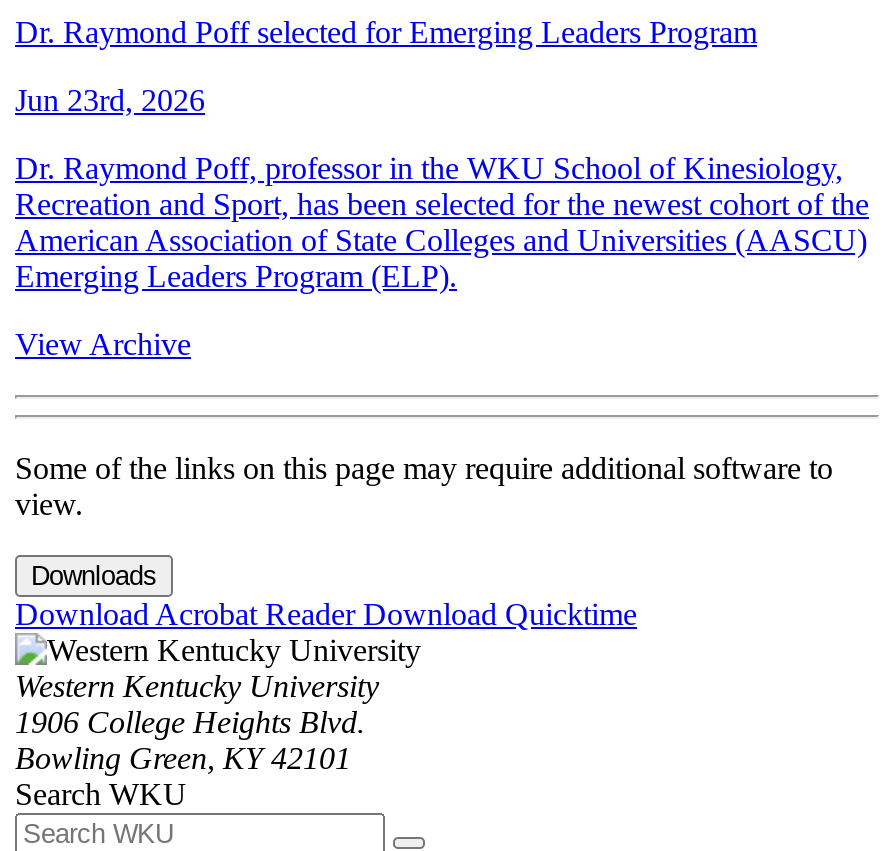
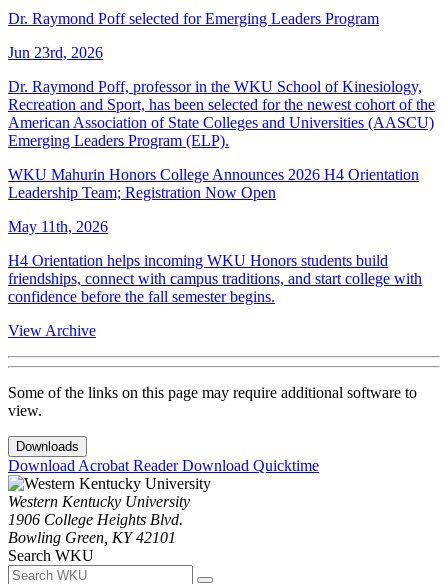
+ WKU Mahurin Honors College Announces 2026 H4 Orientation
+ Leadership Team; Registration Now Open
+ May 11th, 2026
+ H4 Orientation helps incoming WKU Honors students build
+ friendships, connect with campus traditions, and start college with
+ confidence before the fall semester begins.
